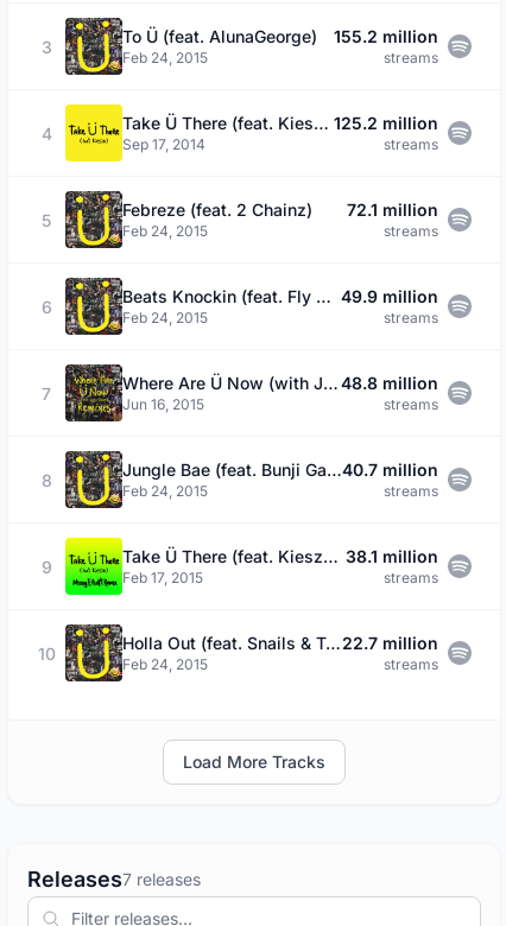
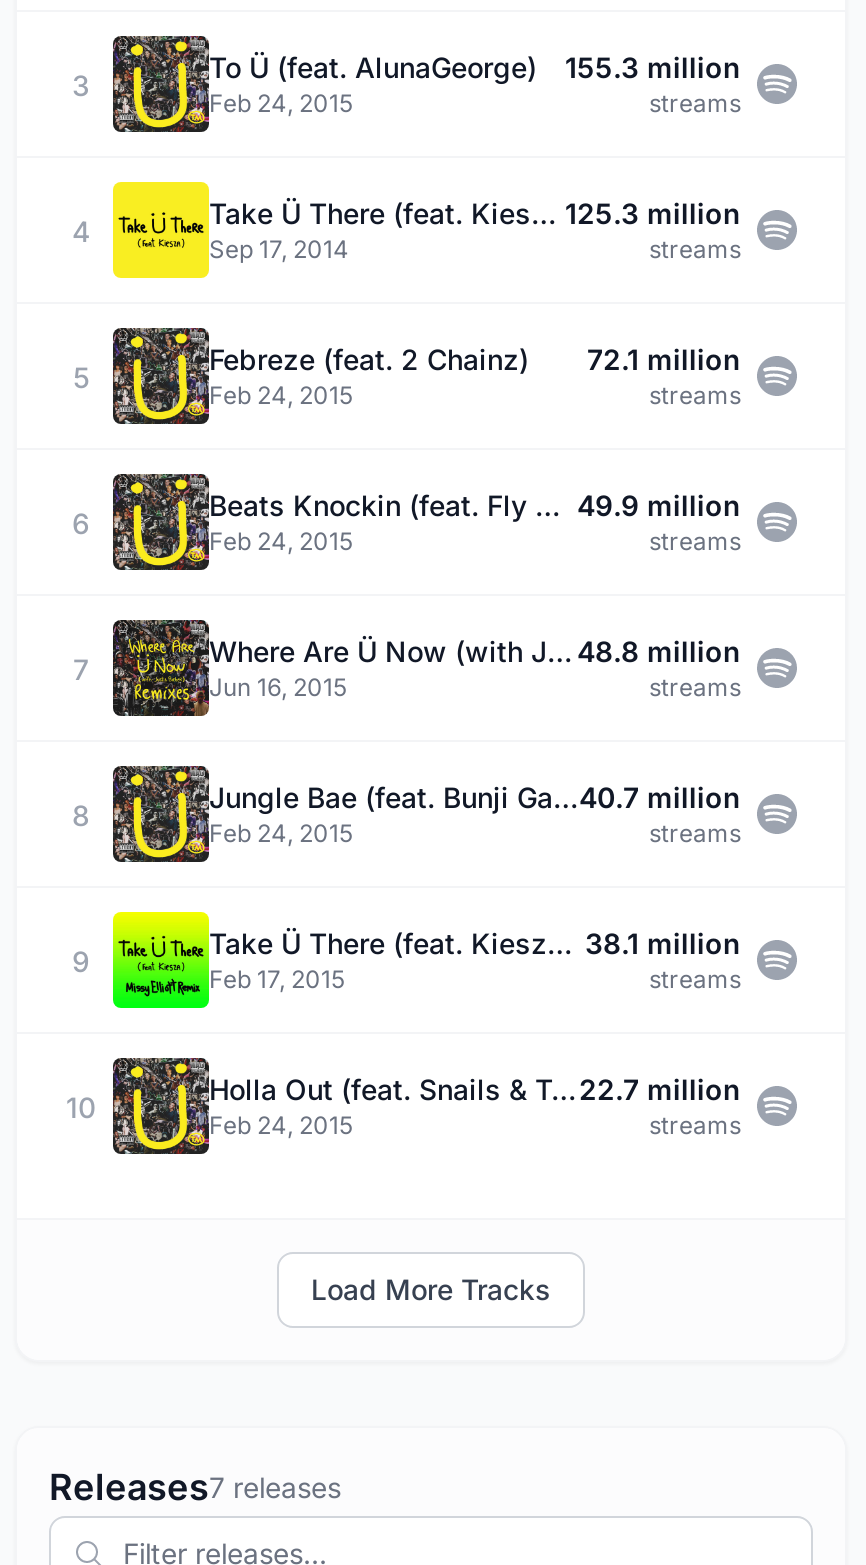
- To Ü (feat. AlunaGeorge) 155.2 million
+ To Ü (feat. AlunaGeorge) 155.3 million

- 125.2 million
+ 125.3 million
